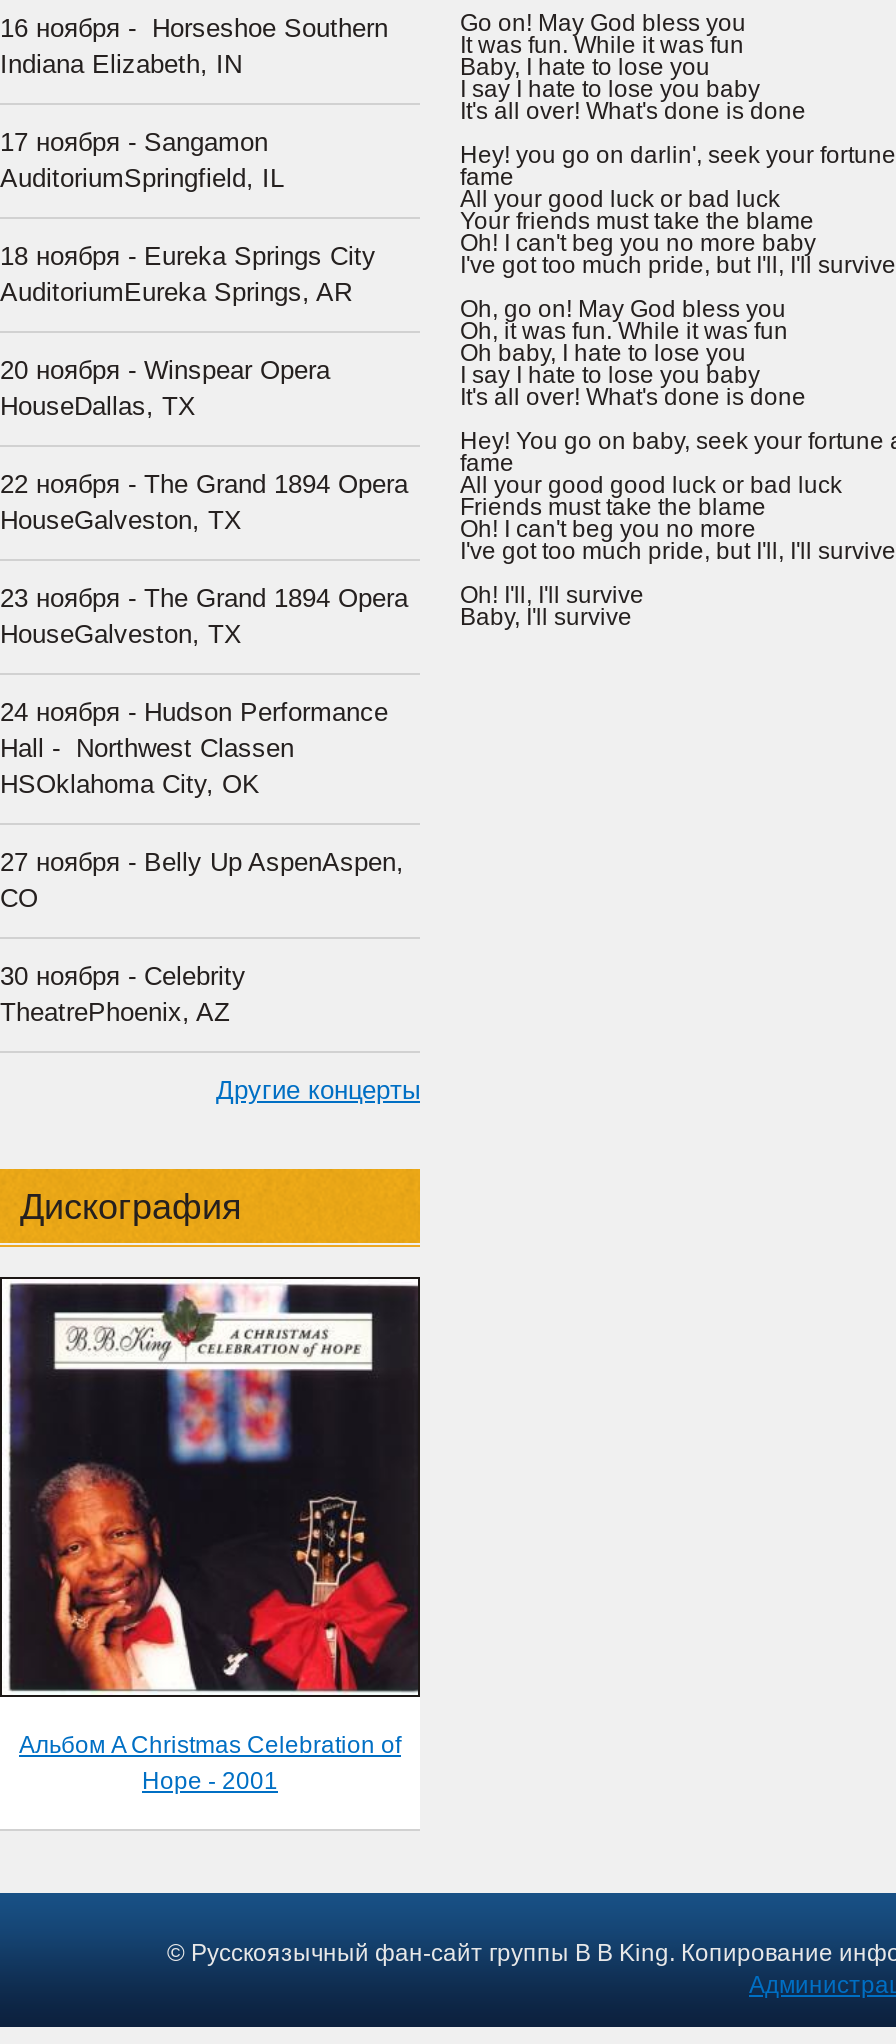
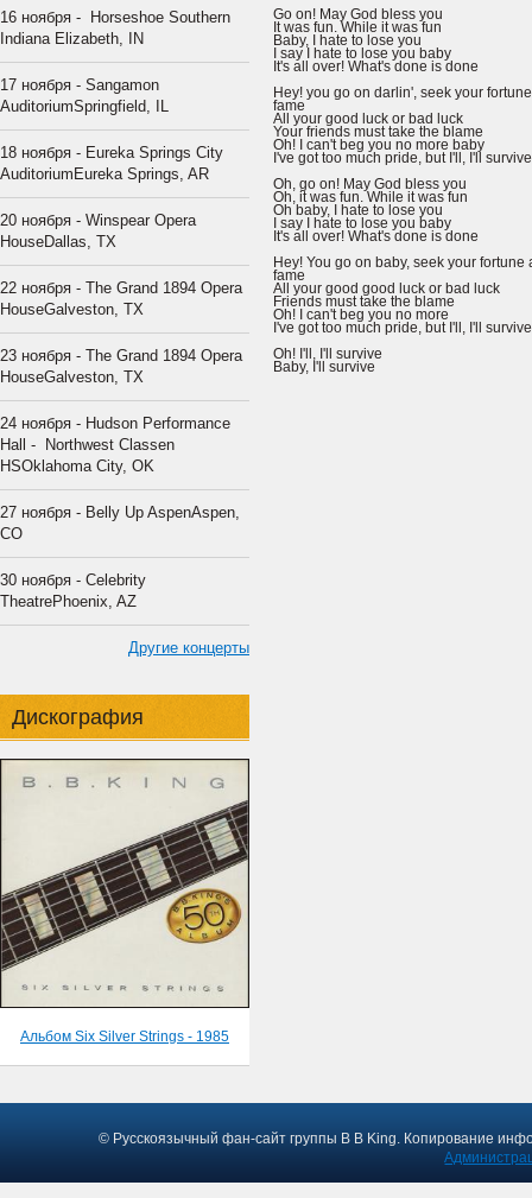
- [image]
- Альбом A Christmas Celebration of
- Hope - 2001
+ [image]
+ Альбом Six Silver Strings - 1985
